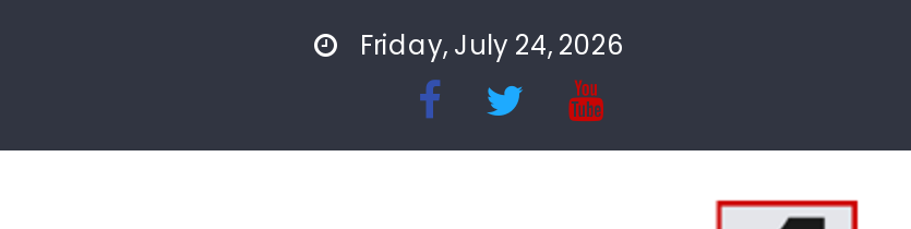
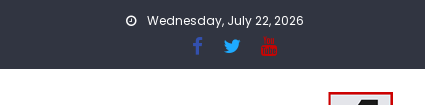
- Friday, July 24, 2026
+ Wednesday, July 22, 2026
